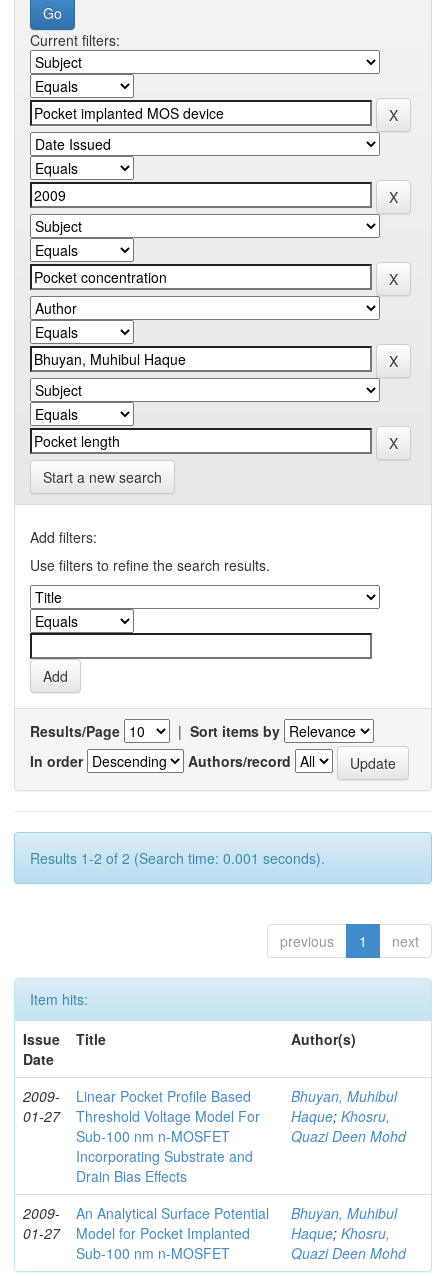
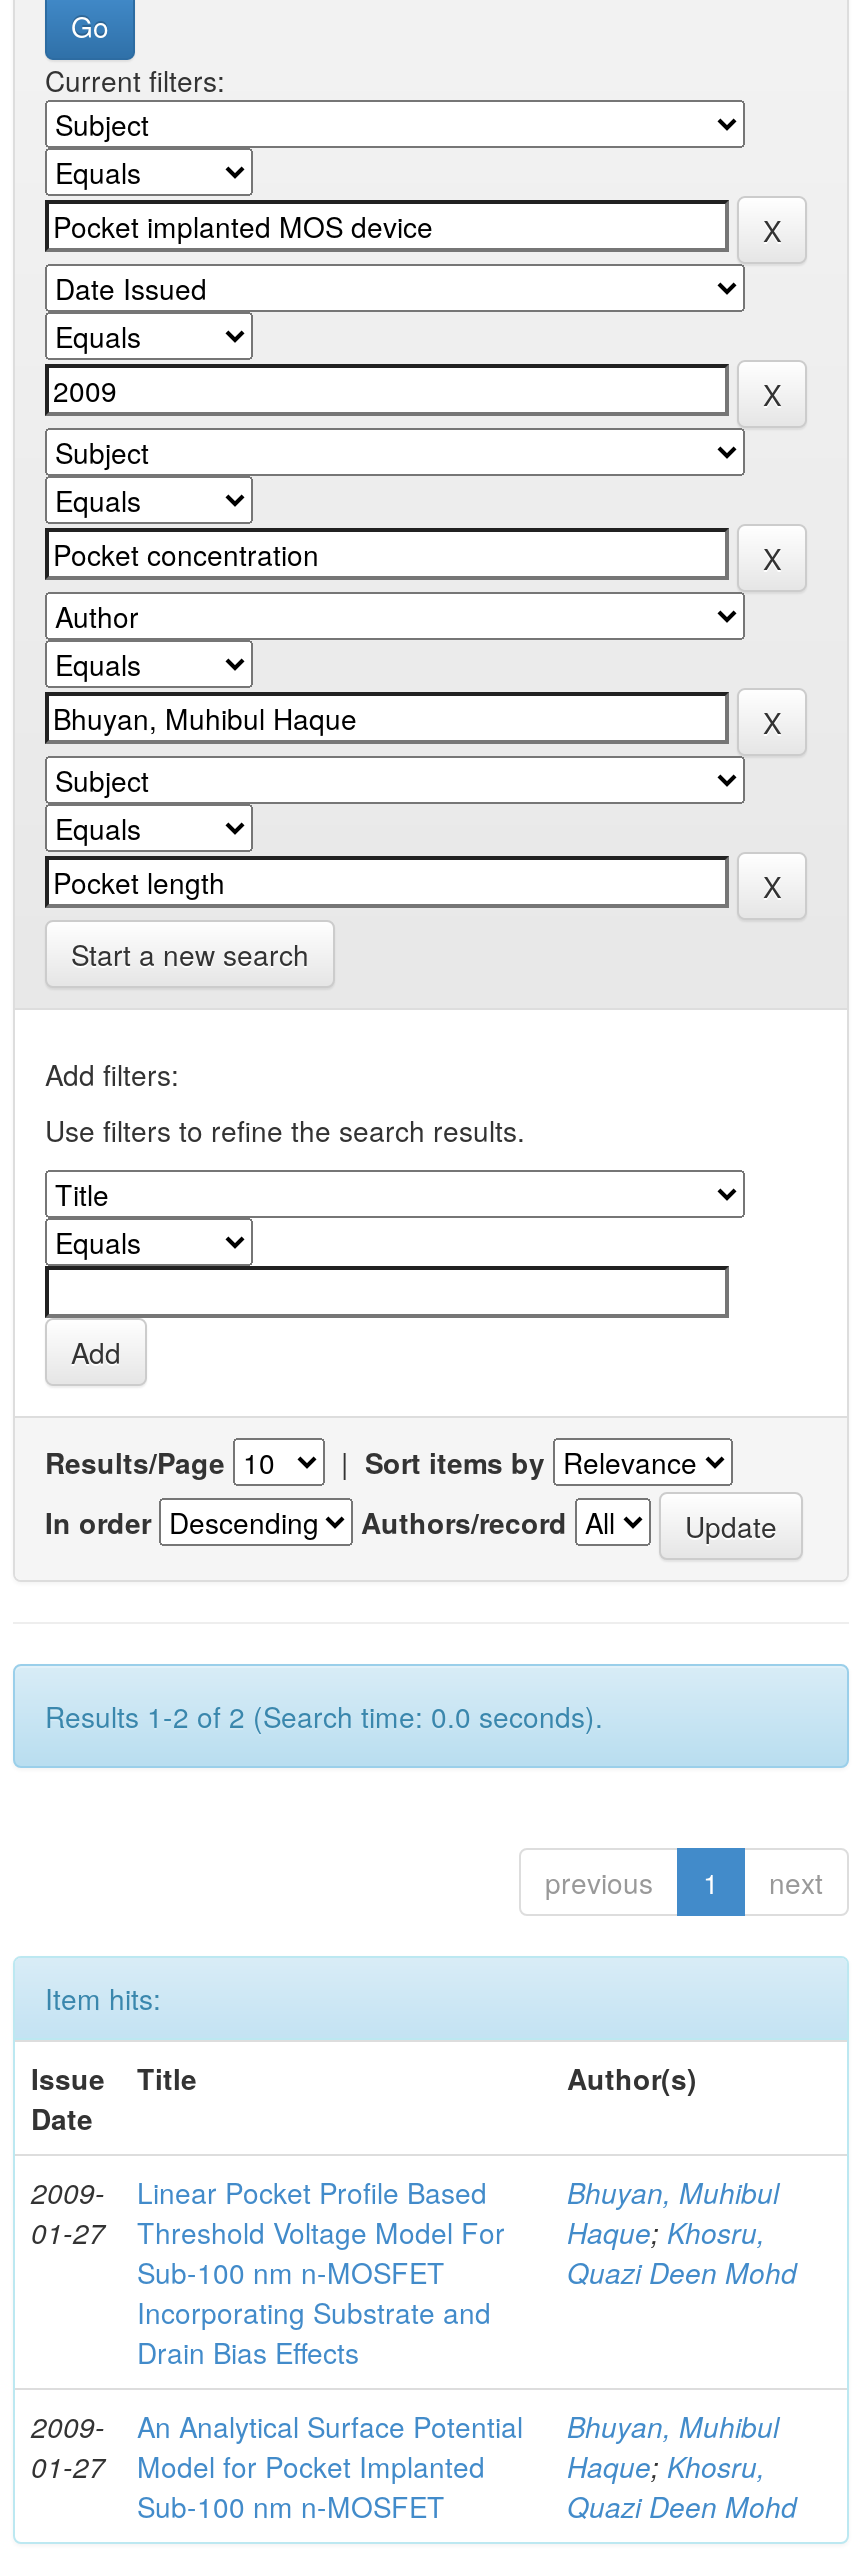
- Results 1-2 of 2 (Search time: 0.001 seconds).
+ Results 1-2 of 2 (Search time: 0.0 seconds).
